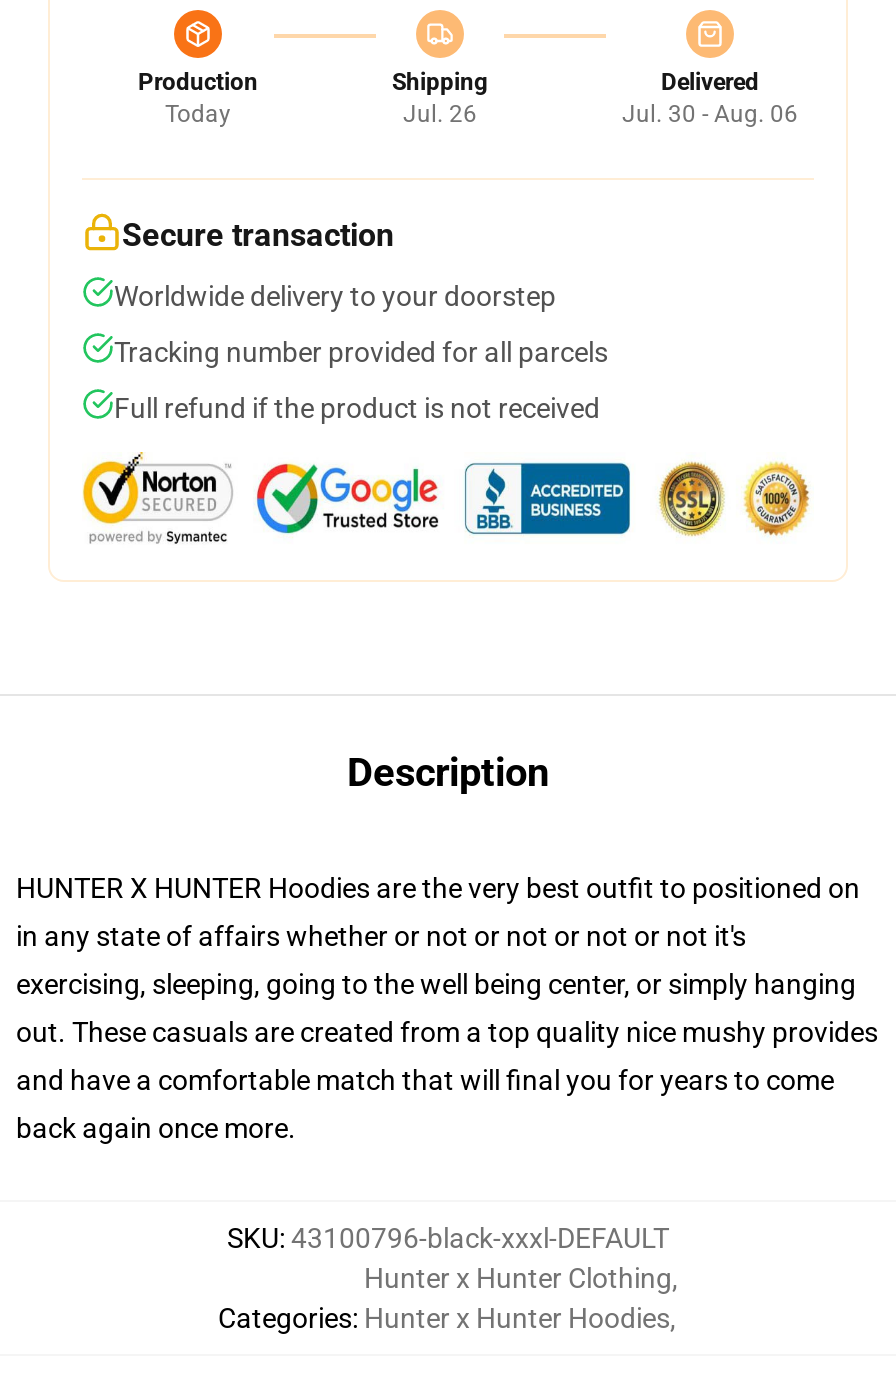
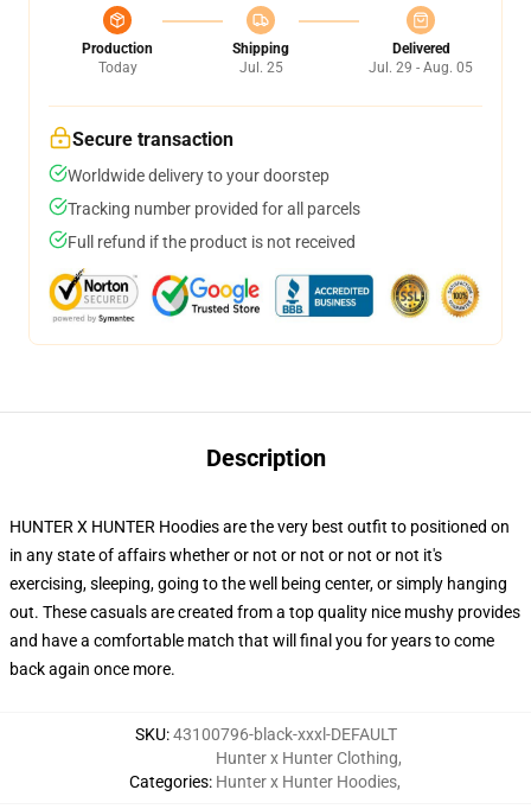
- Jul. 26
+ Jul. 25

- Jul. 30 - Aug. 06
+ Jul. 29 - Aug. 05
